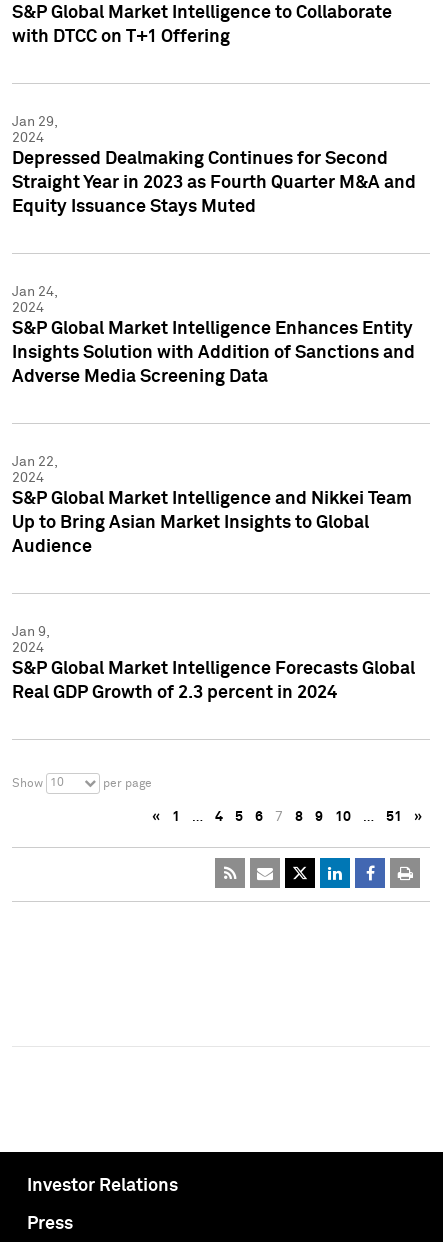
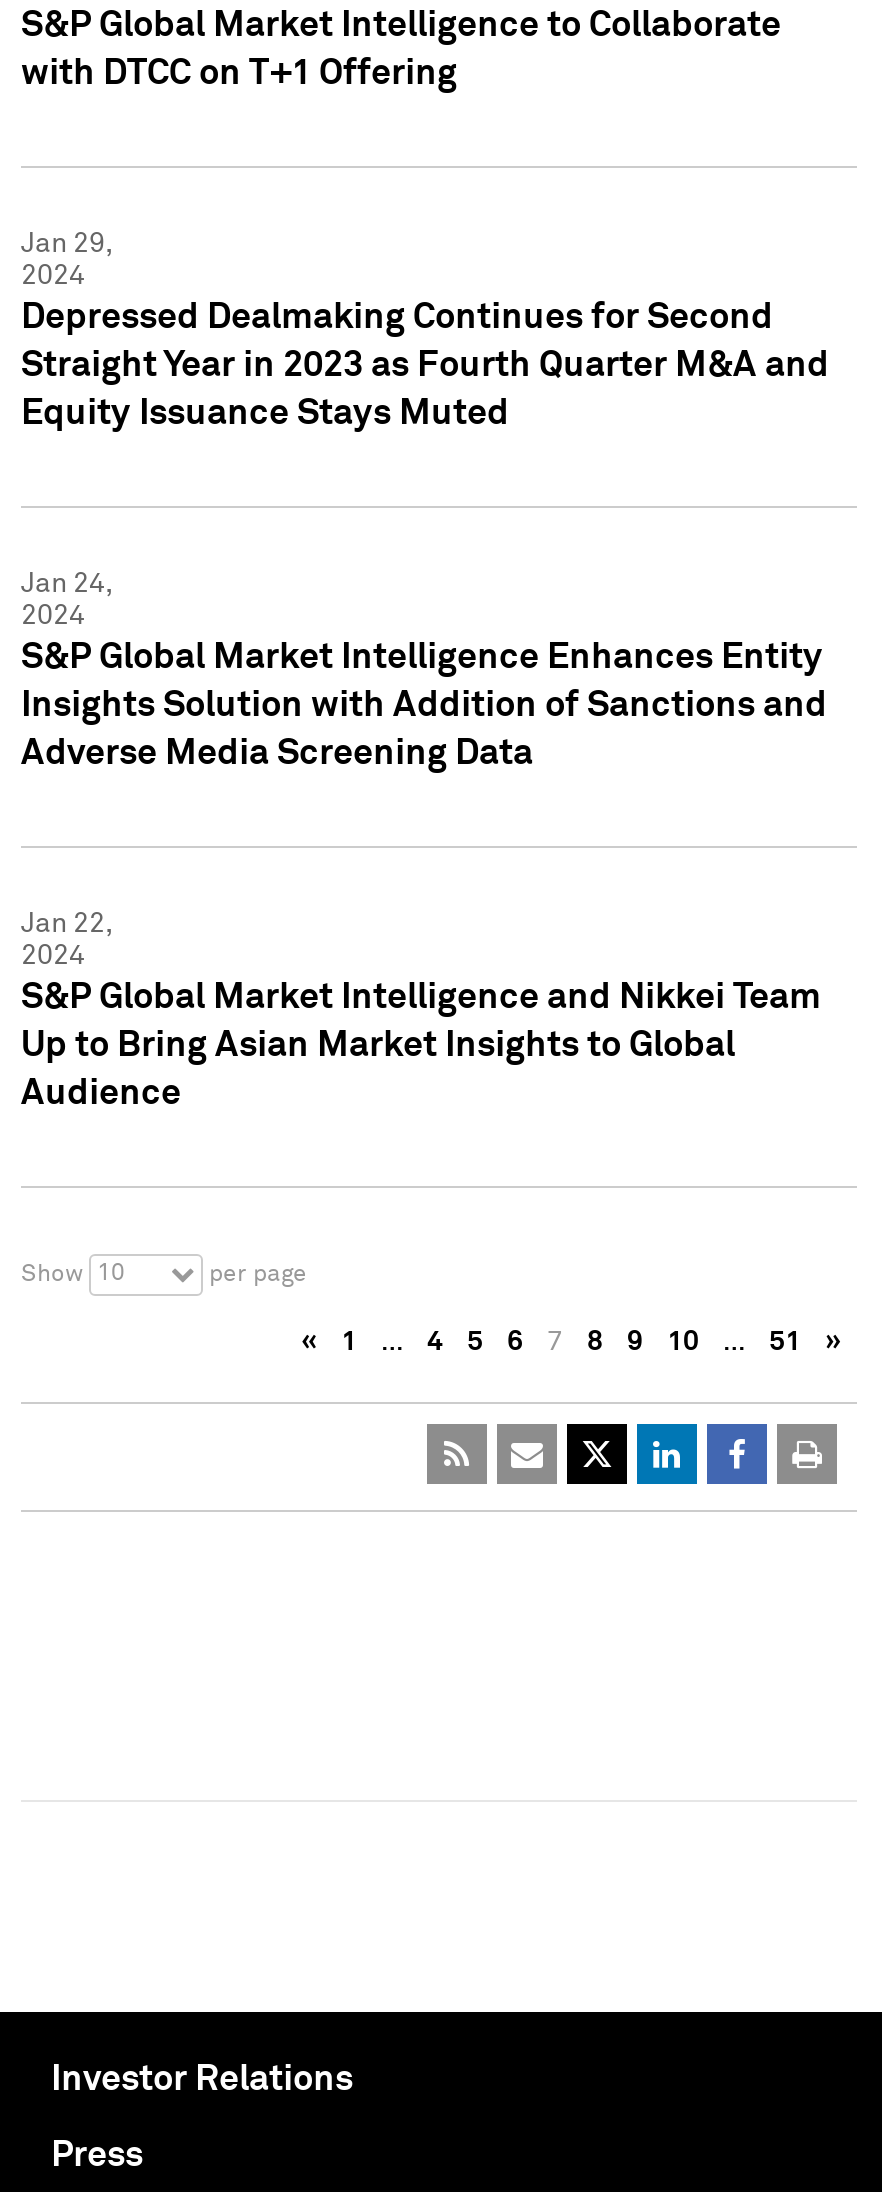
- Jan 9,
- 2024
- S&P Global Market Intelligence Forecasts Global
- Real GDP Growth of 2.3 percent in 2024
